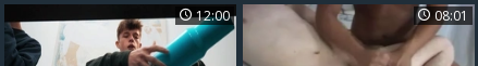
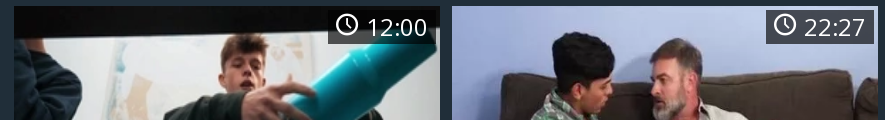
- 08:01
+ 22:27
